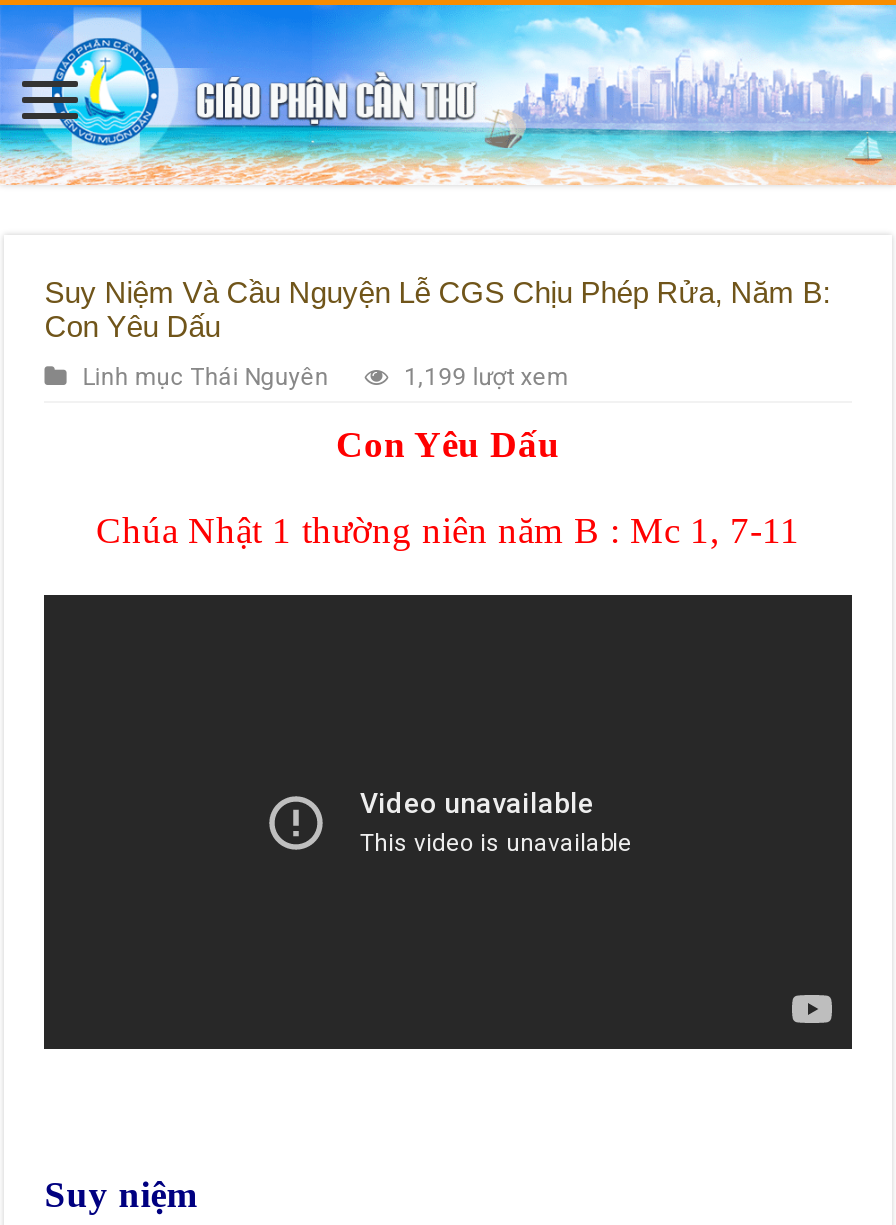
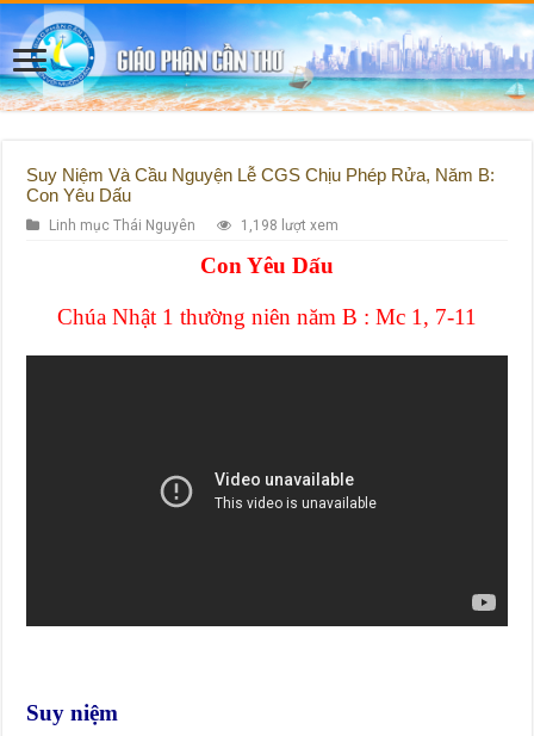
- 1,199 lượt xem
+ 1,198 lượt xem
